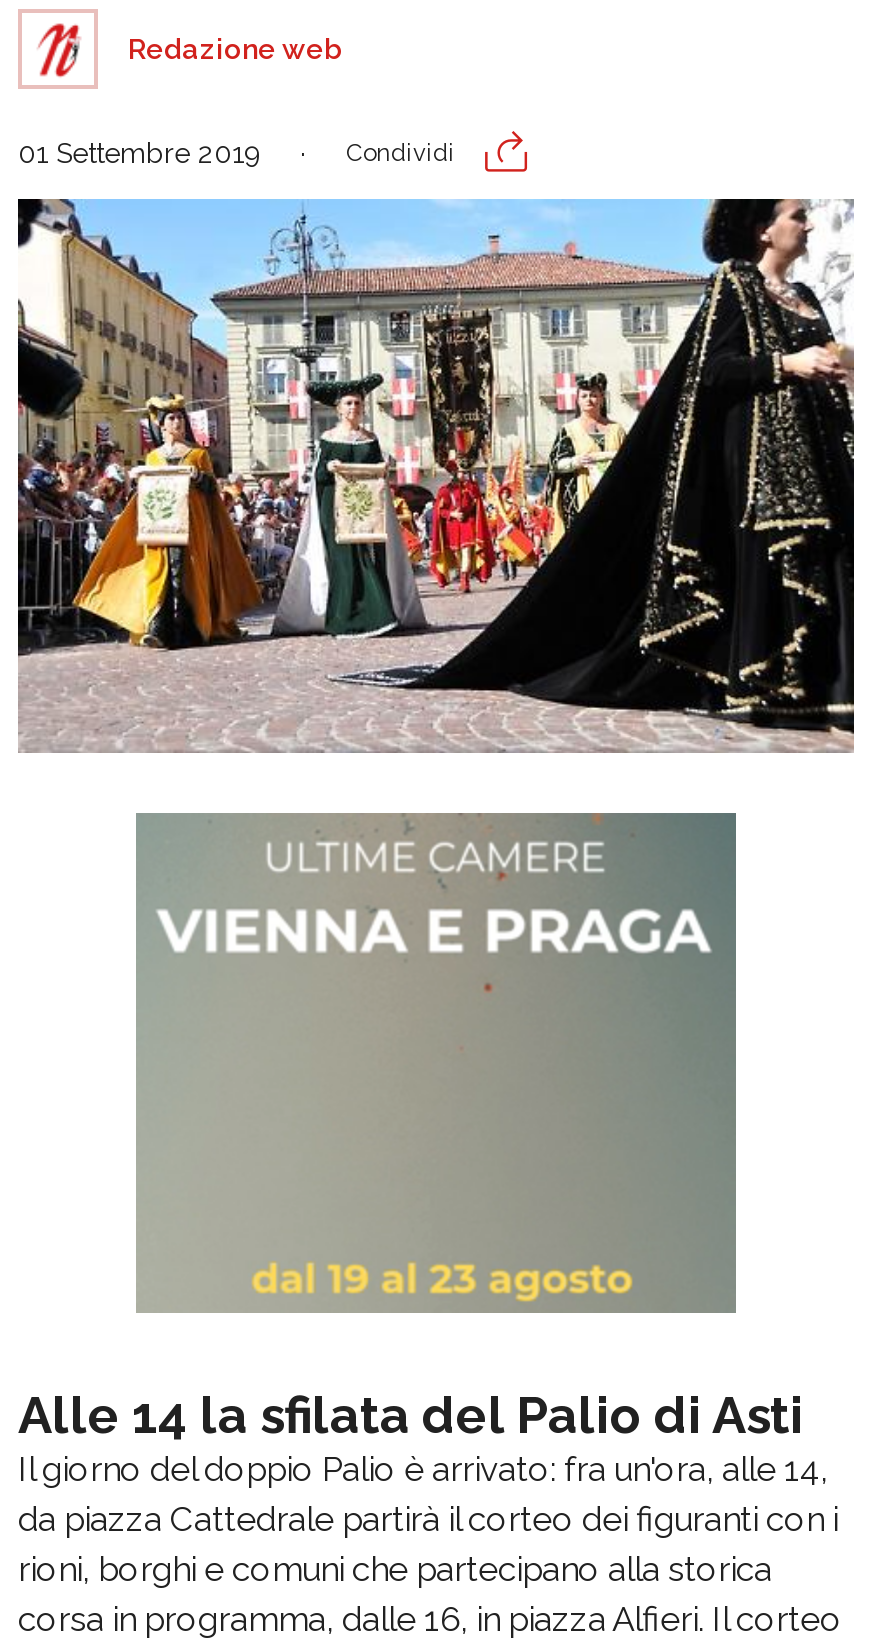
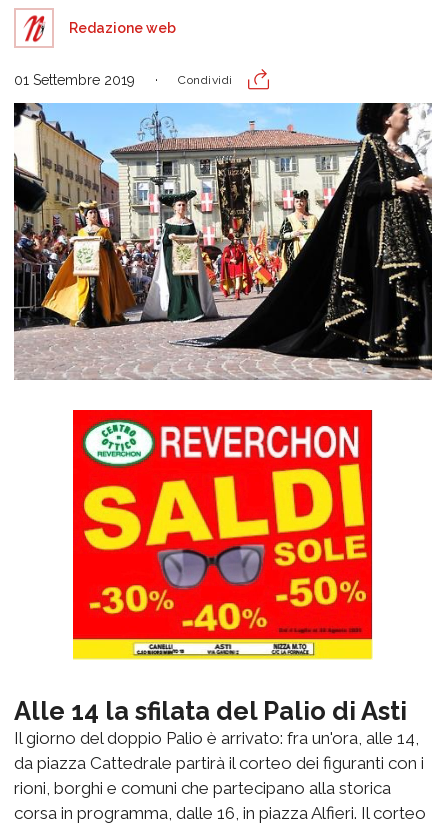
- [image]
+ [image]
